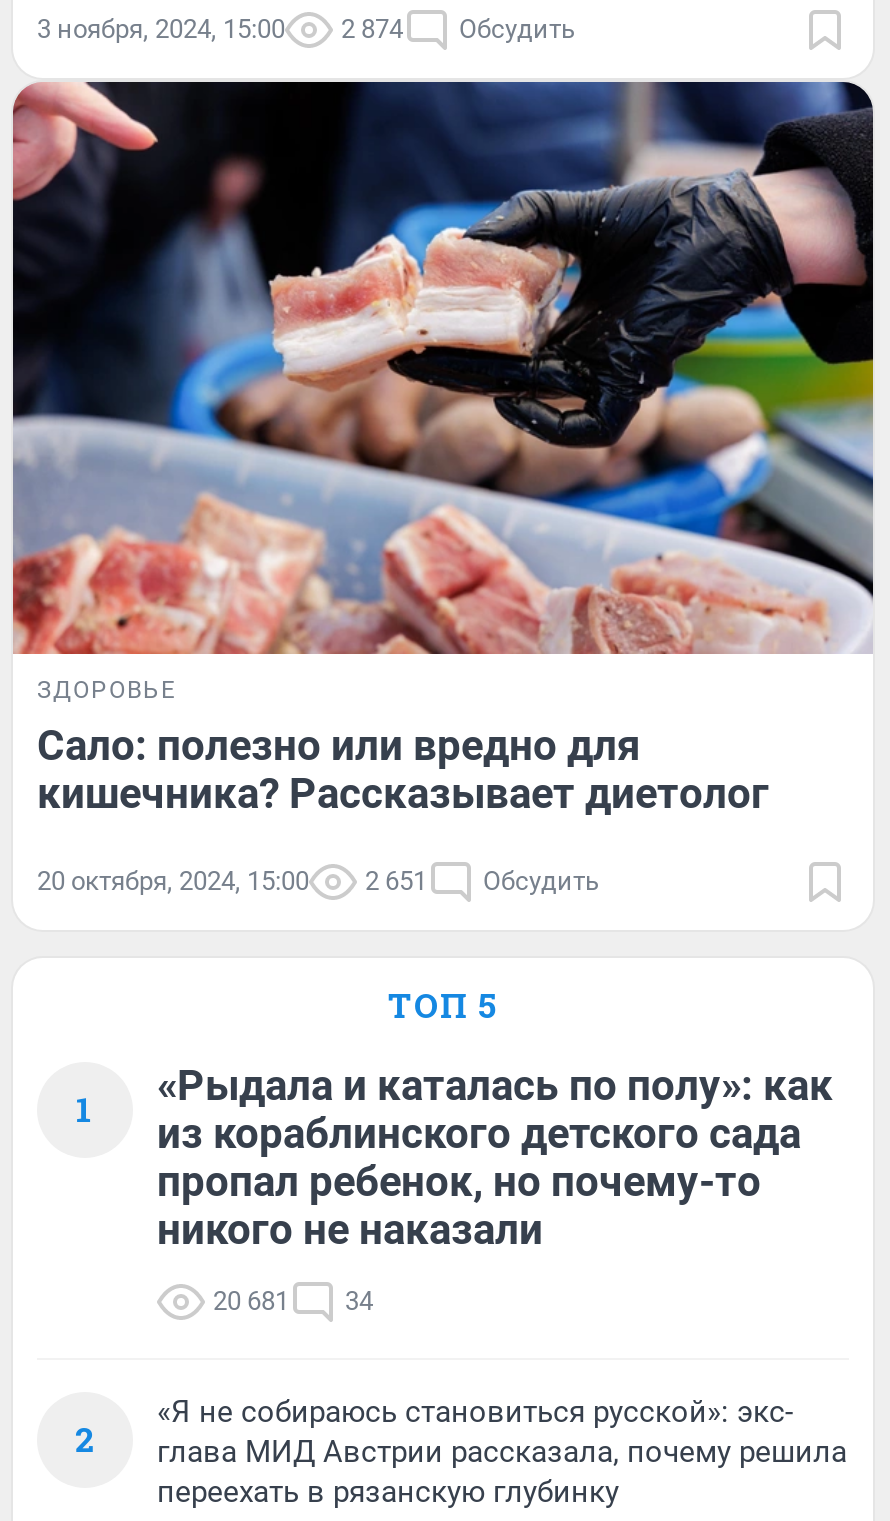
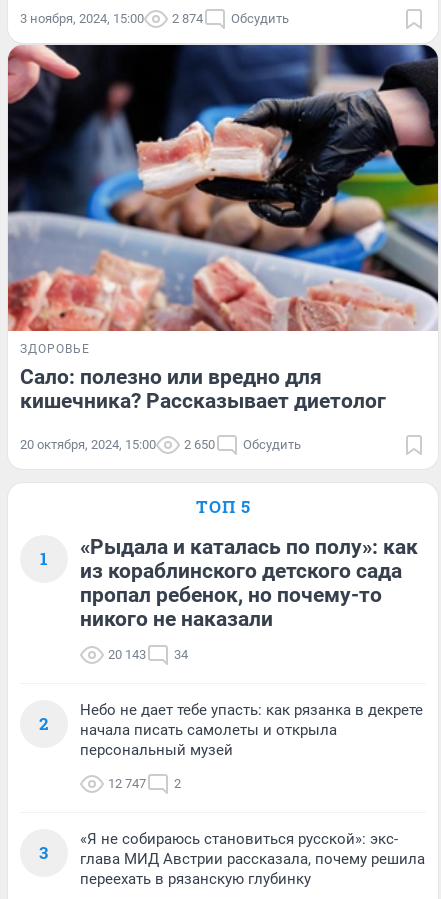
- 20 октября, 2024, 15:00 2 651 Обсудить
+ 20 октября, 2024, 15:00 2 650 Обсудить

- 20 681 34
+ 20 143 34

+ Небо не дает тебе упасть: как рязанка в декрете
+ начала писать самолеты и открыла
+ персональный музей
+ 12 747
+ 2
+ 3
